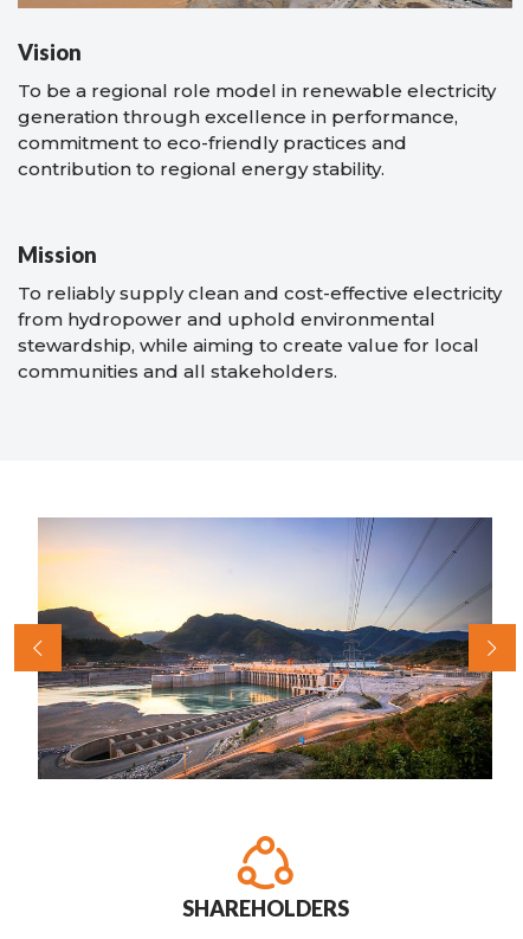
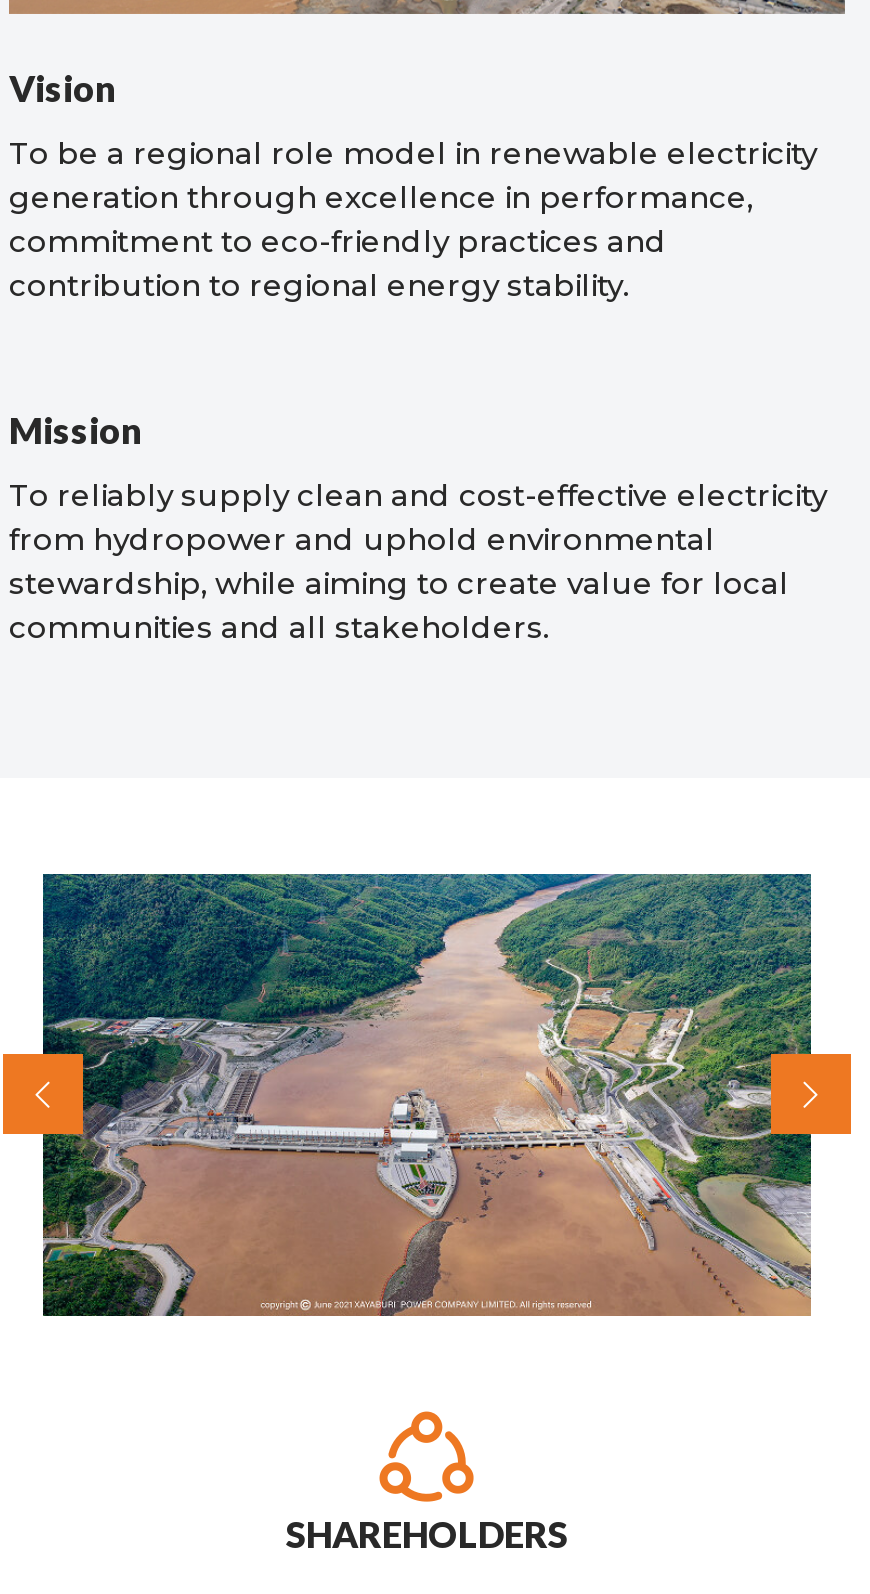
- [image]
+ [image]
